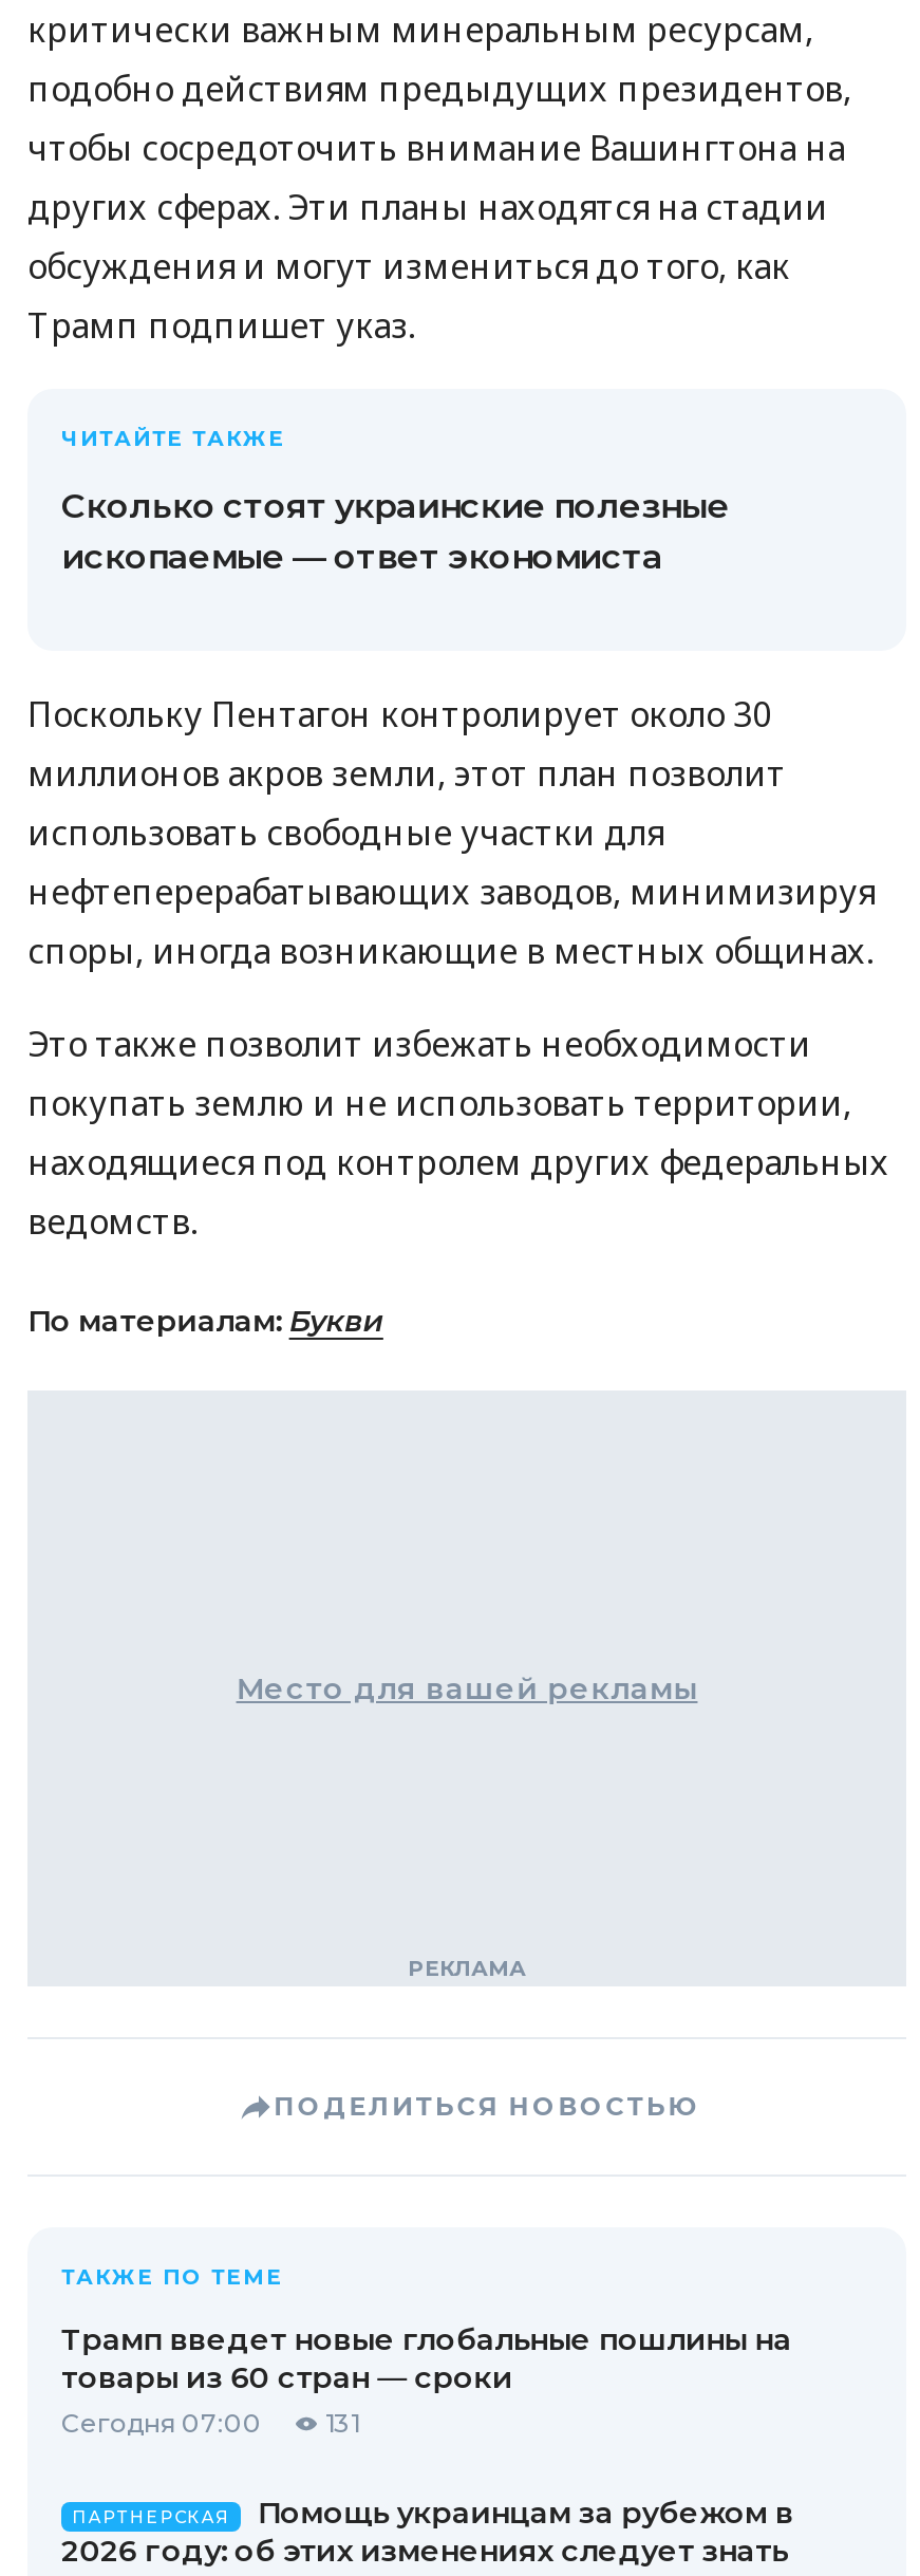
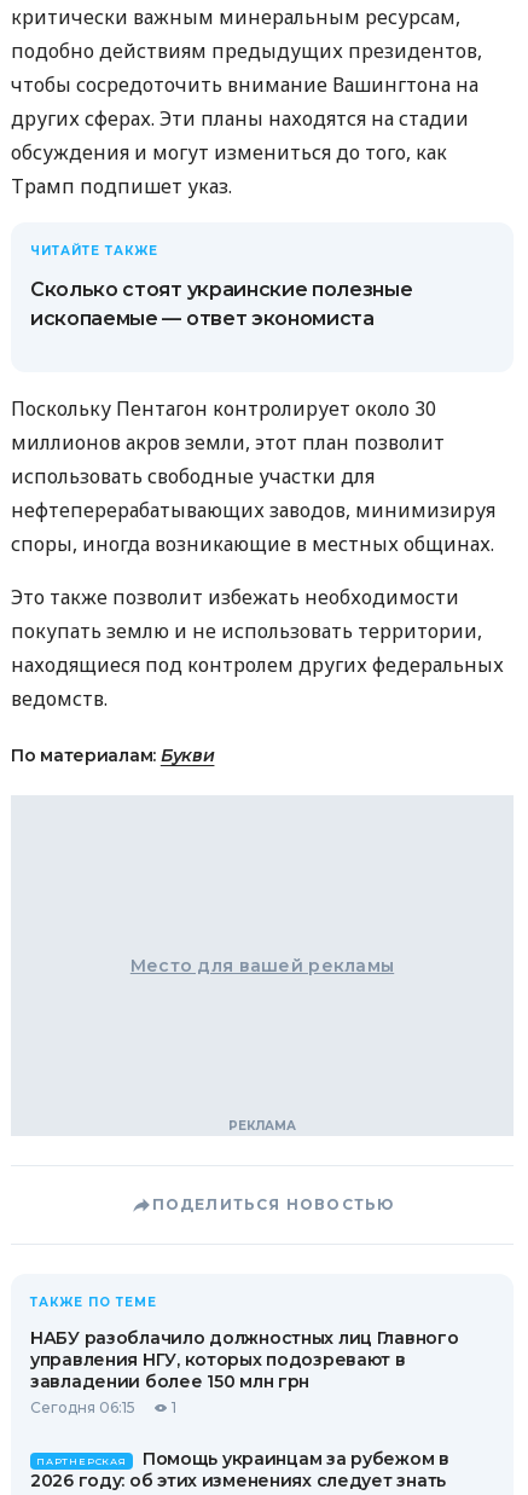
- Трамп введет новые глобальные пошлины на
- товары из 60 стран — сроки
- Сегодня 07:00
- 131
+ НАБУ разоблачило должностных лиц Главного
+ управления НГУ, которых подозревают в
+ завладении более 150 млн грн
+ Сегодня 06:15
+ 1
